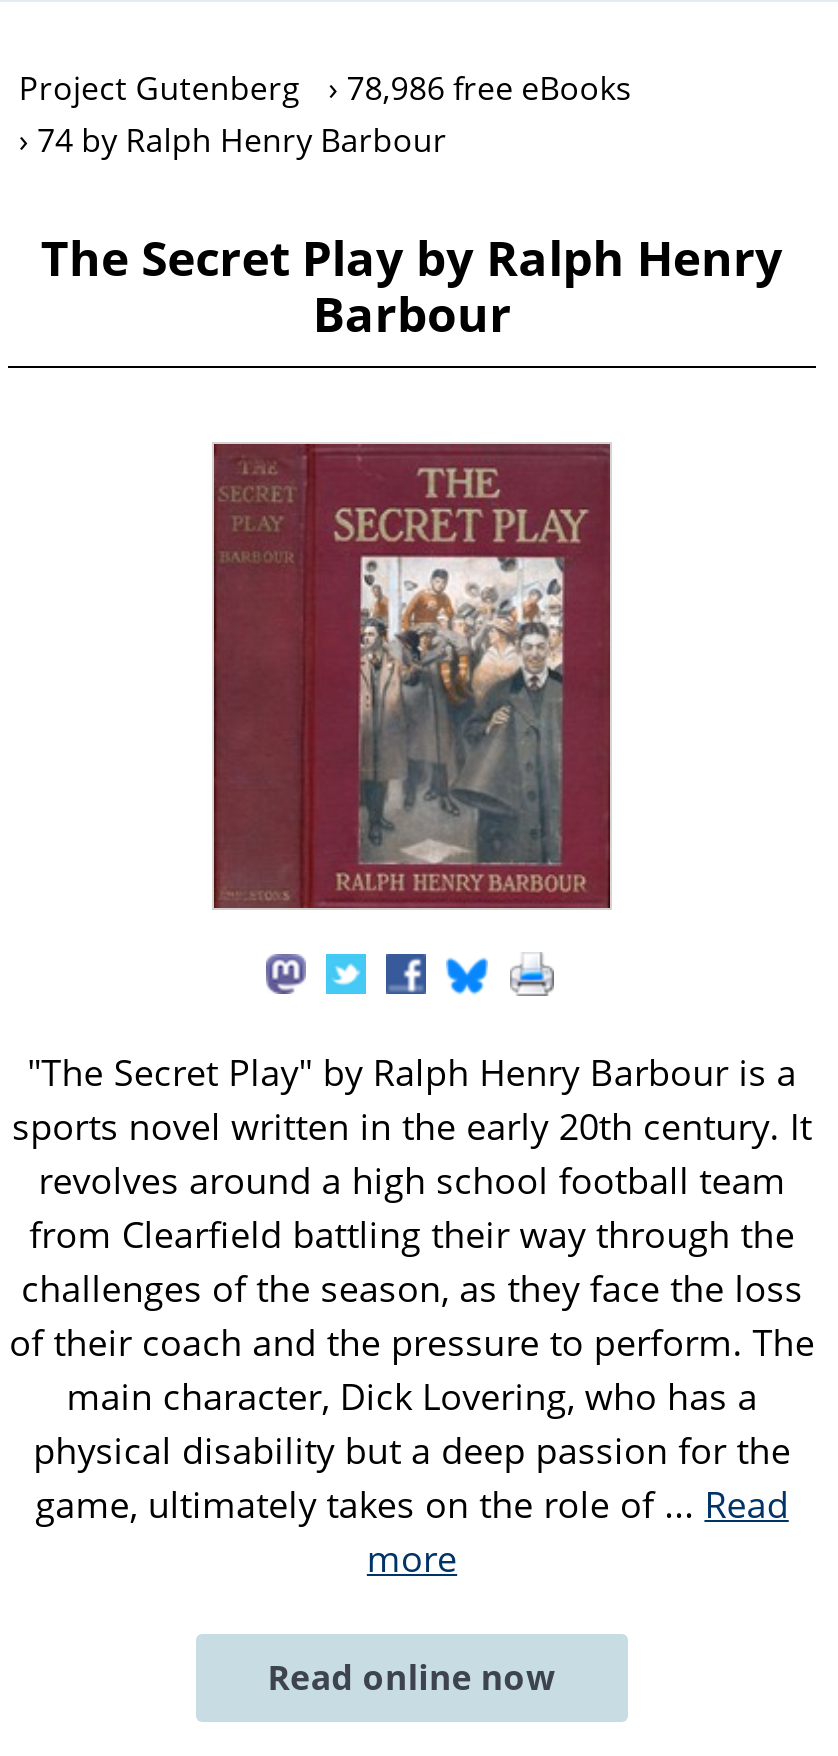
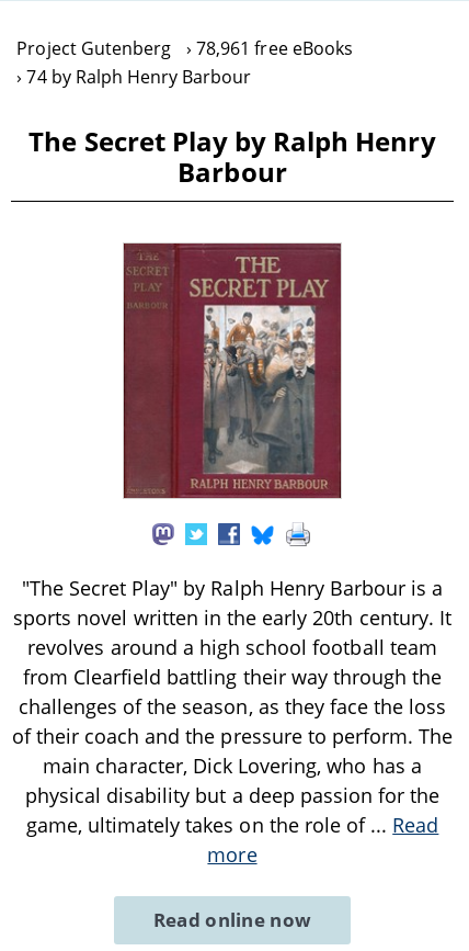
- Project Gutenberg 78,986 free eBooks
+ Project Gutenberg 78,961 free eBooks
